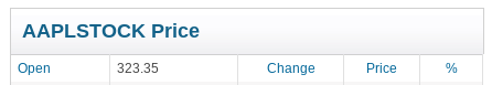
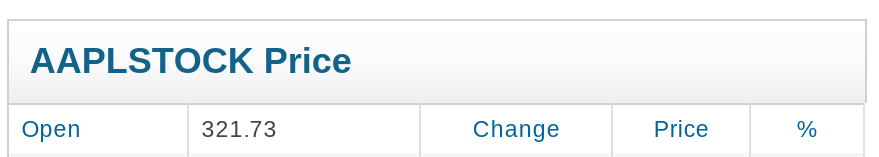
- 323.35
+ 321.73
